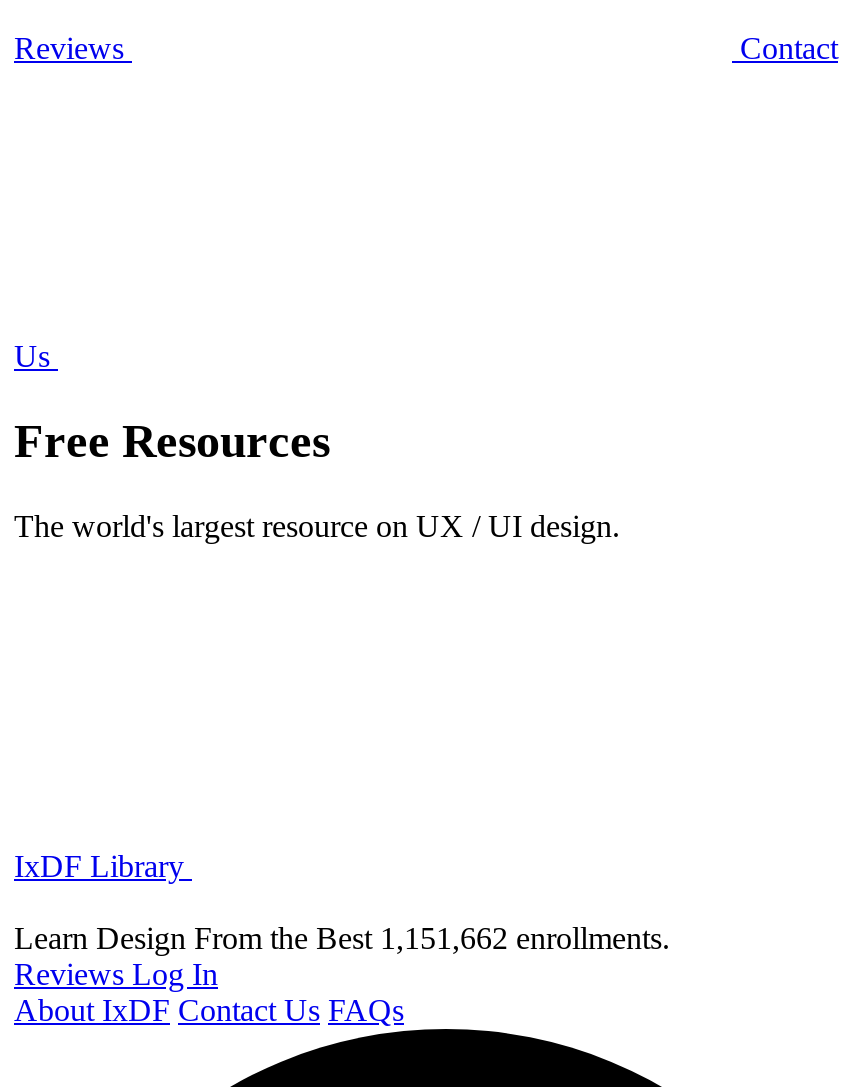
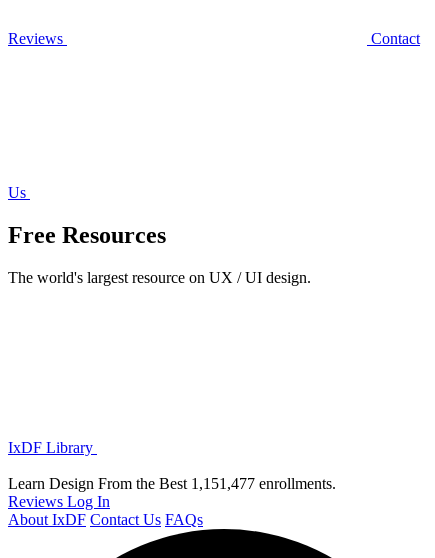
- Learn Design From the Best 1,151,662 enrollments.
+ Learn Design From the Best 1,151,477 enrollments.
